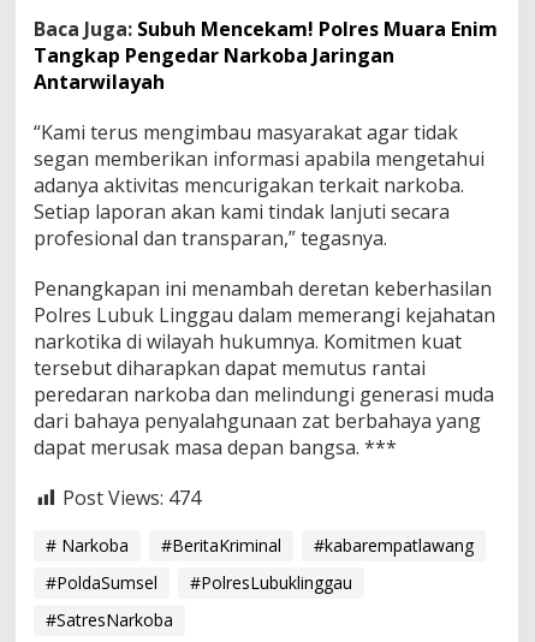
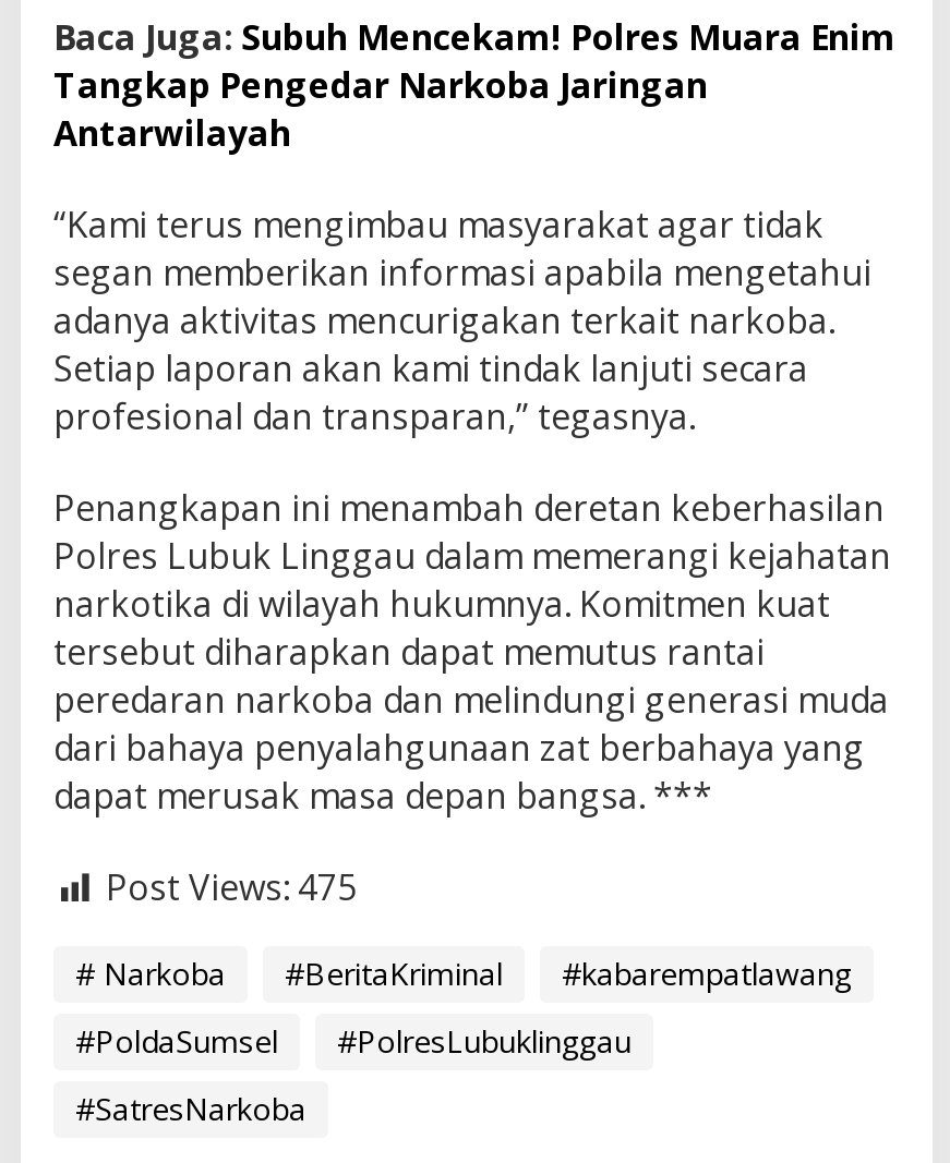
- Post Views: 474
+ Post Views: 475
